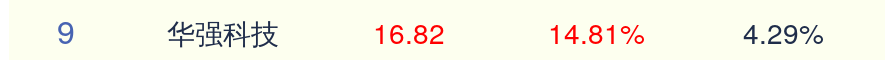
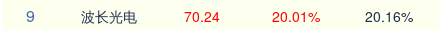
- 华强科技
- 16.82
- 14.81%
- 4.29%
+ 波长光电
+ 70.24
+ 20.01%
+ 20.16%
